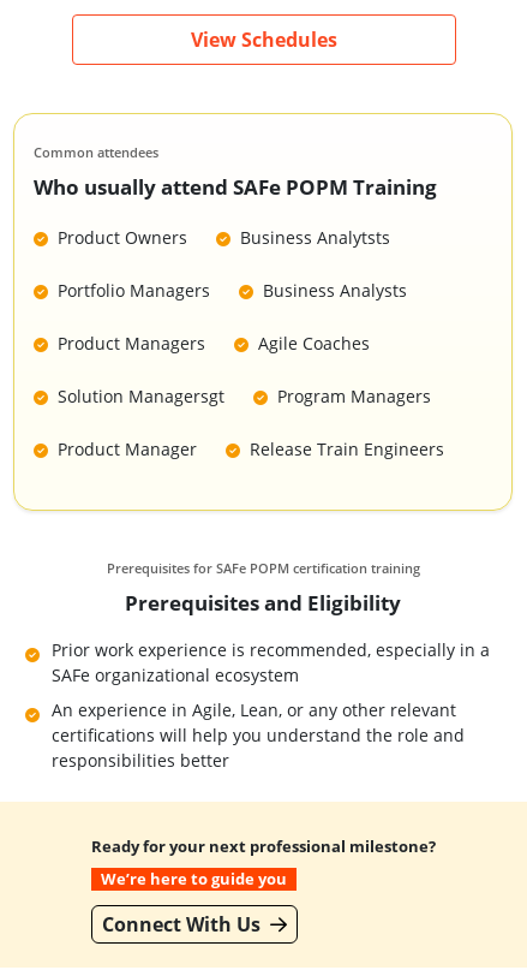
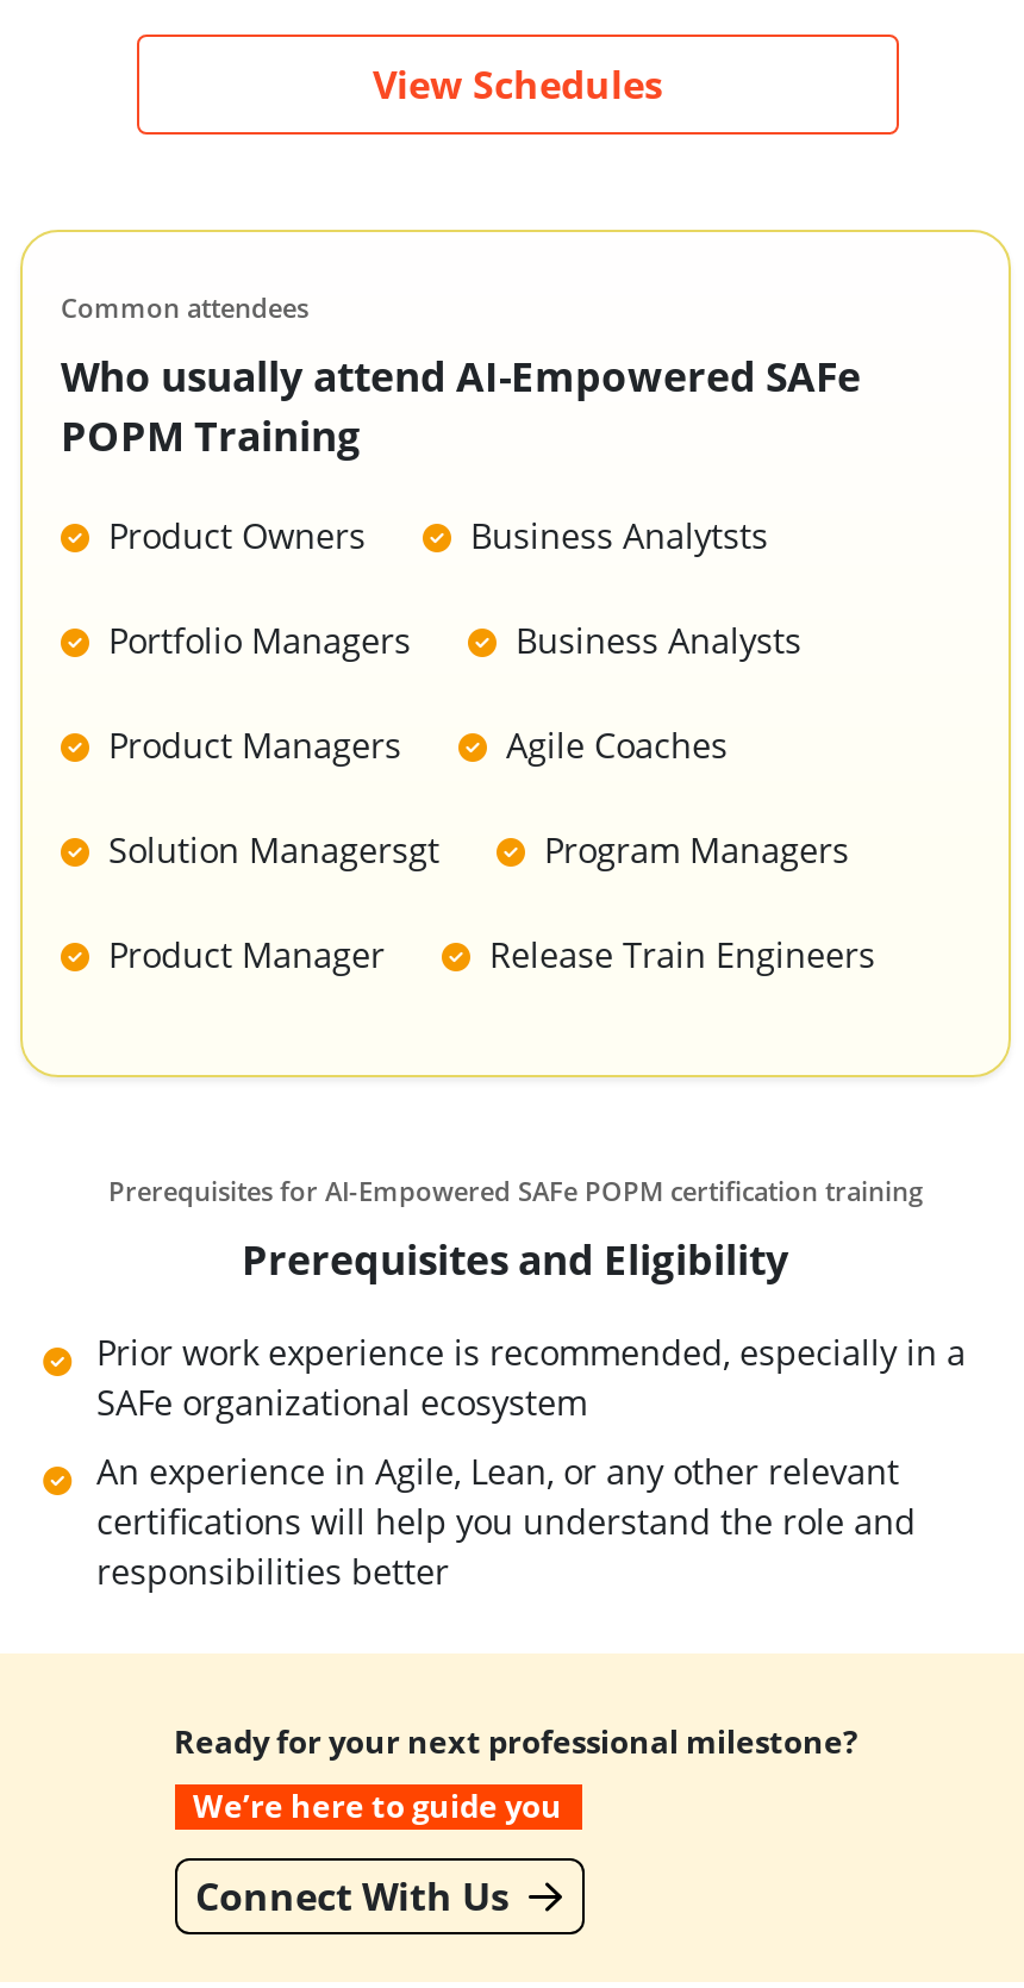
- Who usually attend SAFe POPM Training
+ Who usually attend AI-Empowered SAFe
+ POPM Training

- Prerequisites for SAFe POPM certification training
+ Prerequisites for AI-Empowered SAFe POPM certification training
